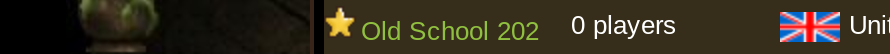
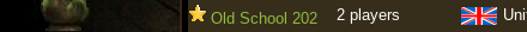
- Old School 202 0 players
+ Old School 202 2 players
